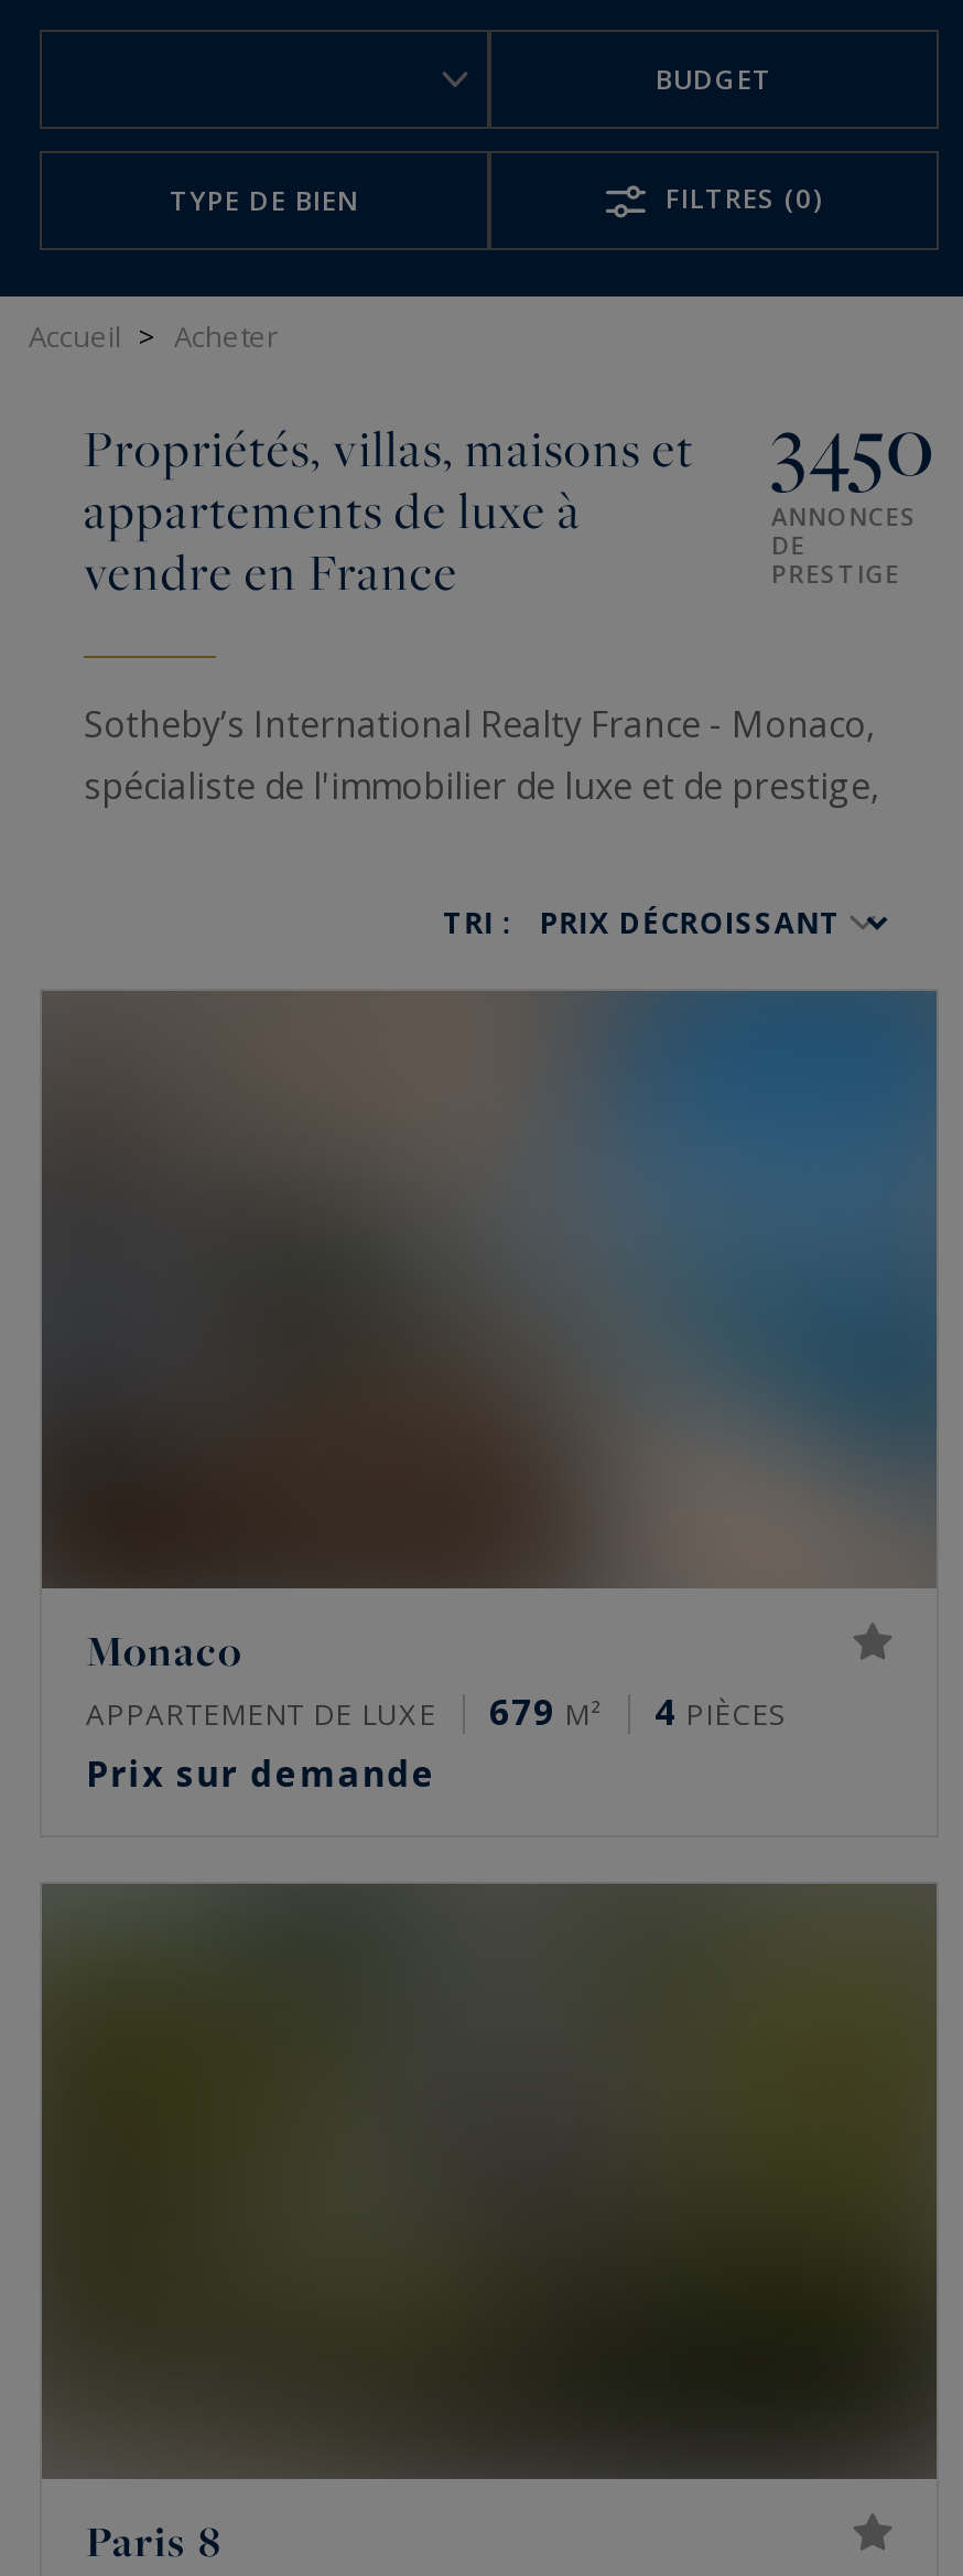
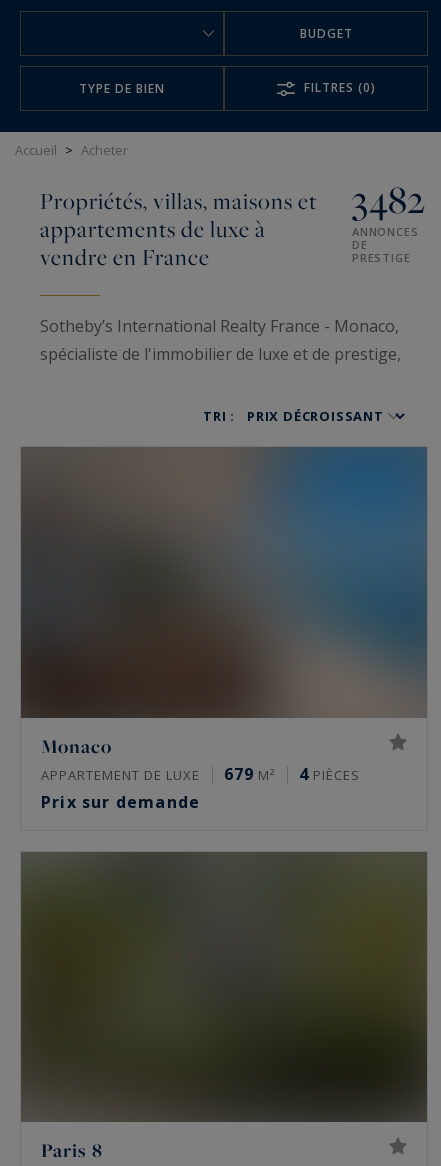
- Propriétés, villas, maisons et 3450
+ Propriétés, villas, maisons et 3482
